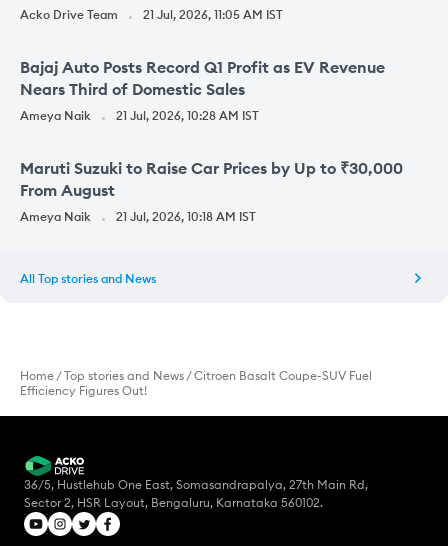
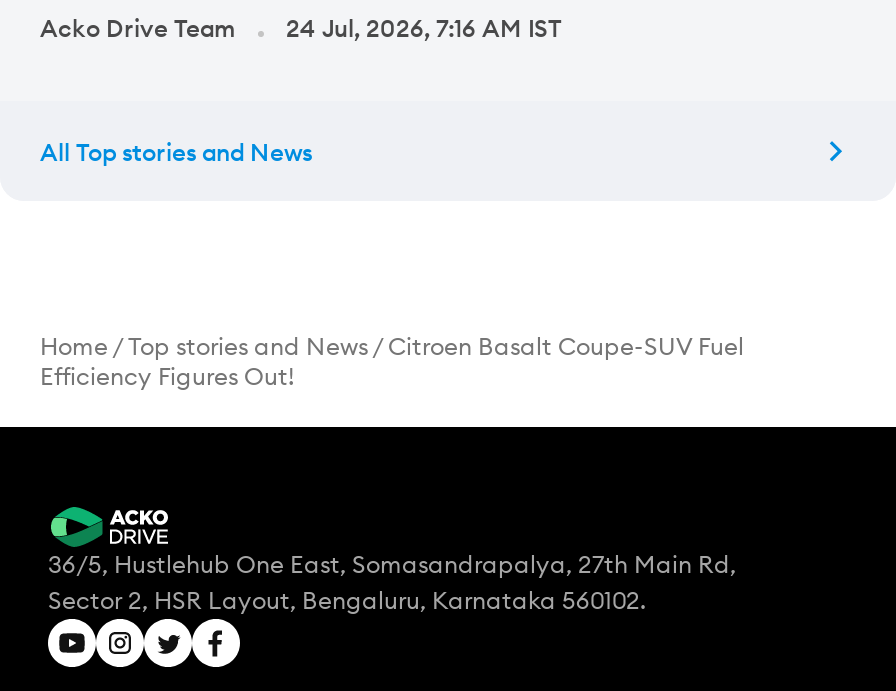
- 21 Jul, 2026, 11:05 AM IST
- Bajaj Auto Posts Record Q1 Profit as EV Revenue
- Nears Third of Domestic Sales
- Ameya Naik
- 21 Jul, 2026, 10:28 AM IST
- Maruti Suzuki to Raise Car Prices by Up to ₹30,000
- From August
- Ameya Naik
- 21 Jul, 2026, 10:18 AM IST
+ 24 Jul, 2026, 7:16 AM IST
